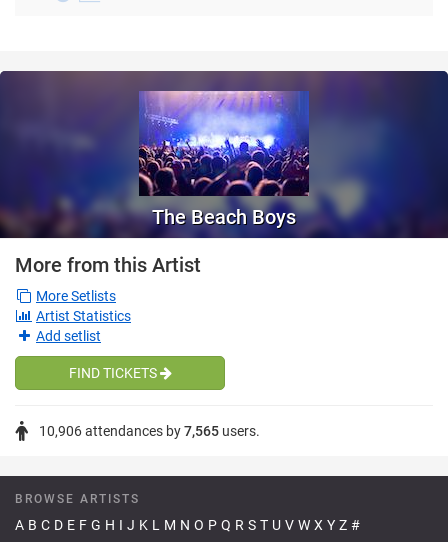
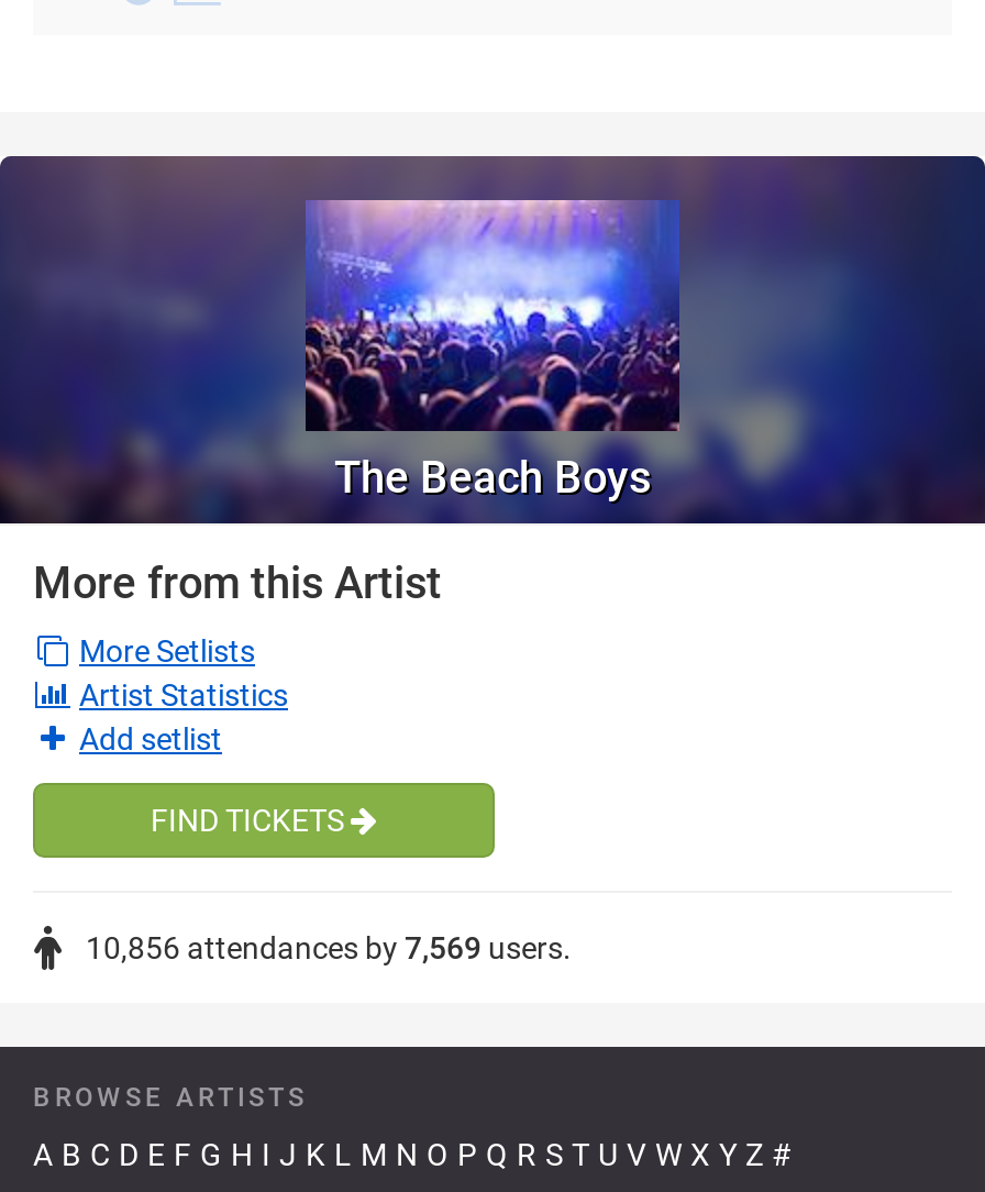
- 10,906 attendances by 7,565 users.
+ 10,856 attendances by 7,569 users.
